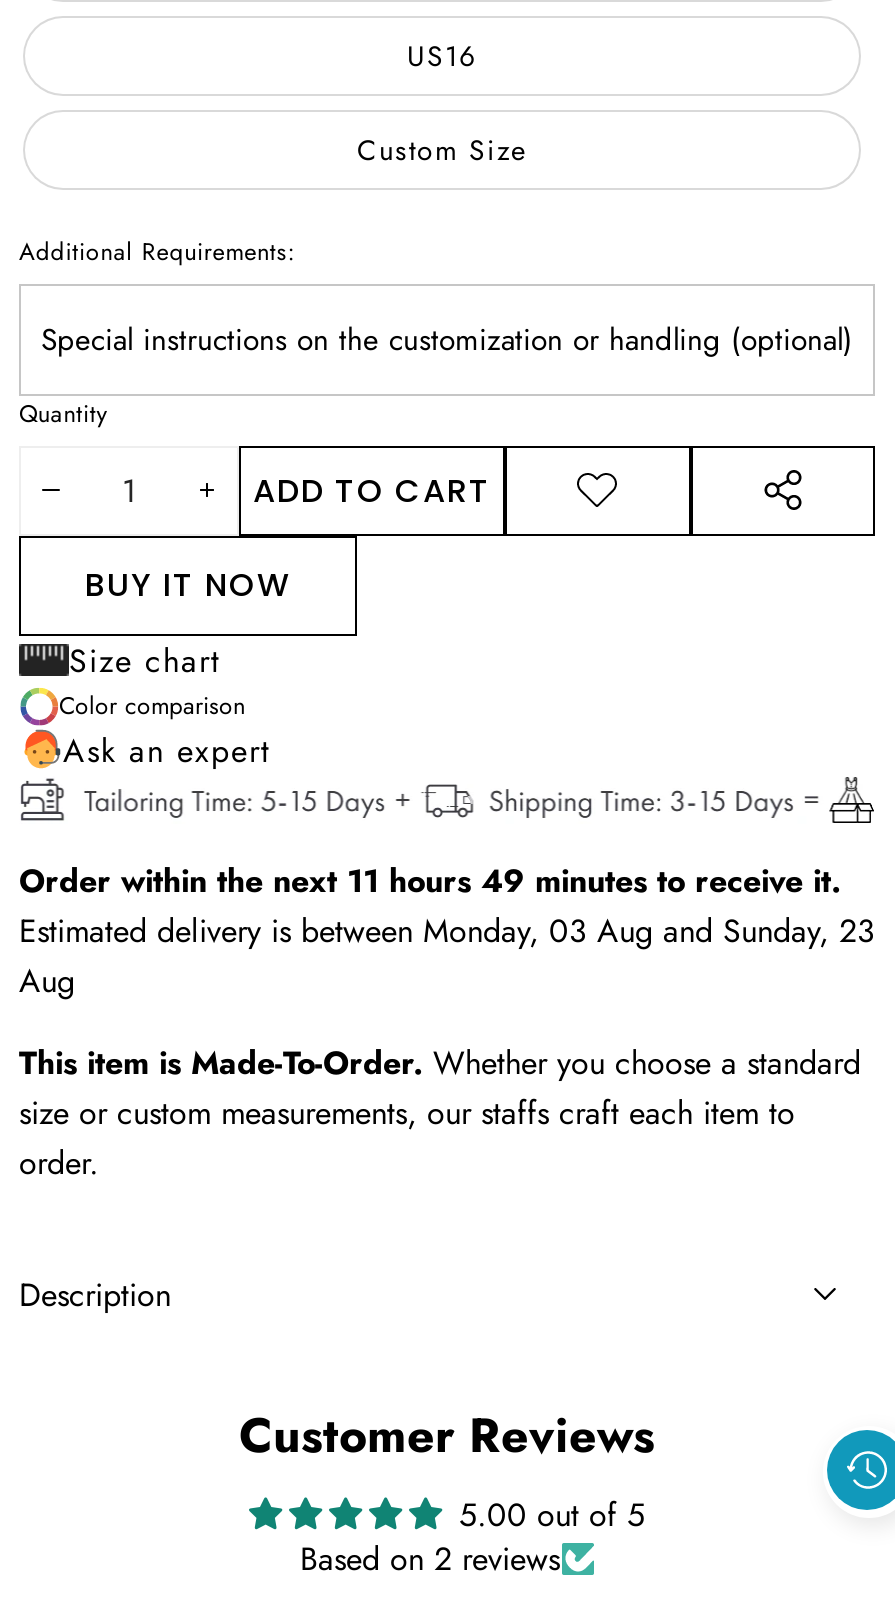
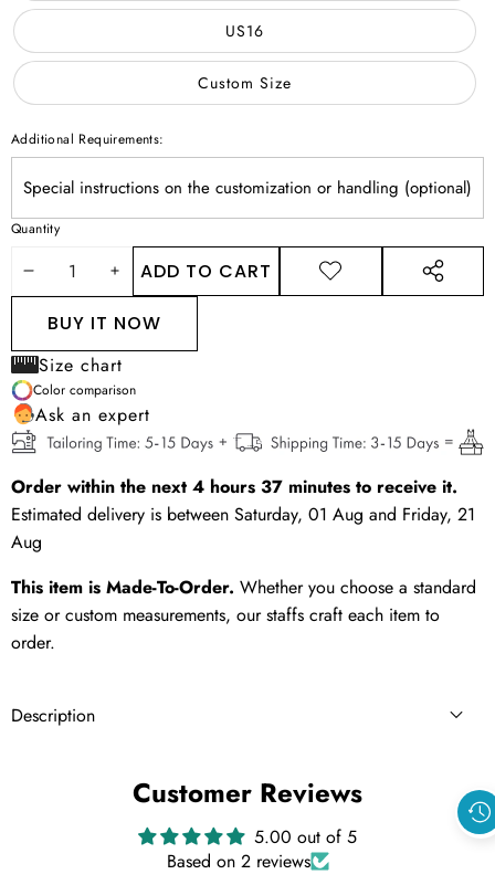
- Order within the next 11 hours 49 minutes to receive it.
+ Order within the next 4 hours 37 minutes to receive it.

- Estimated delivery is between Monday, 03 Aug and Sunday, 23
+ Estimated delivery is between Saturday, 01 Aug and Friday, 21
